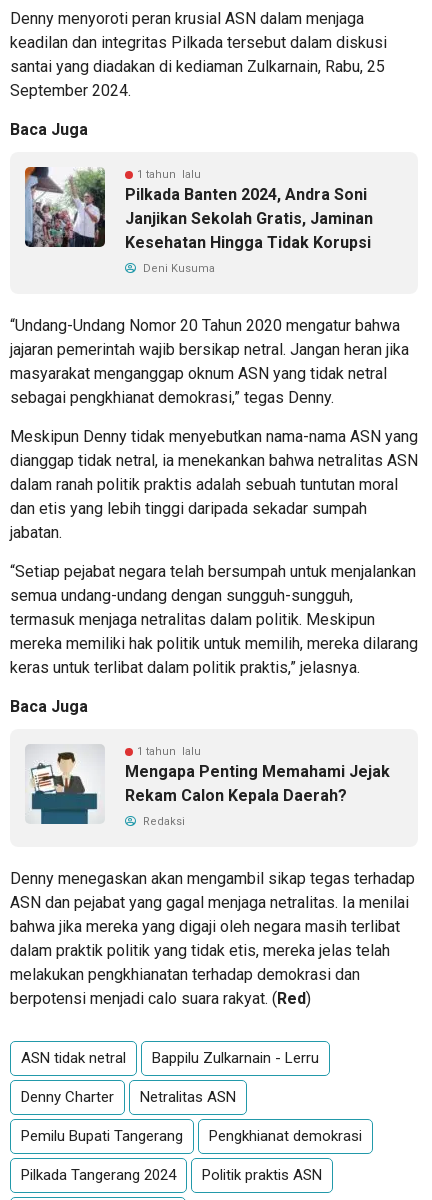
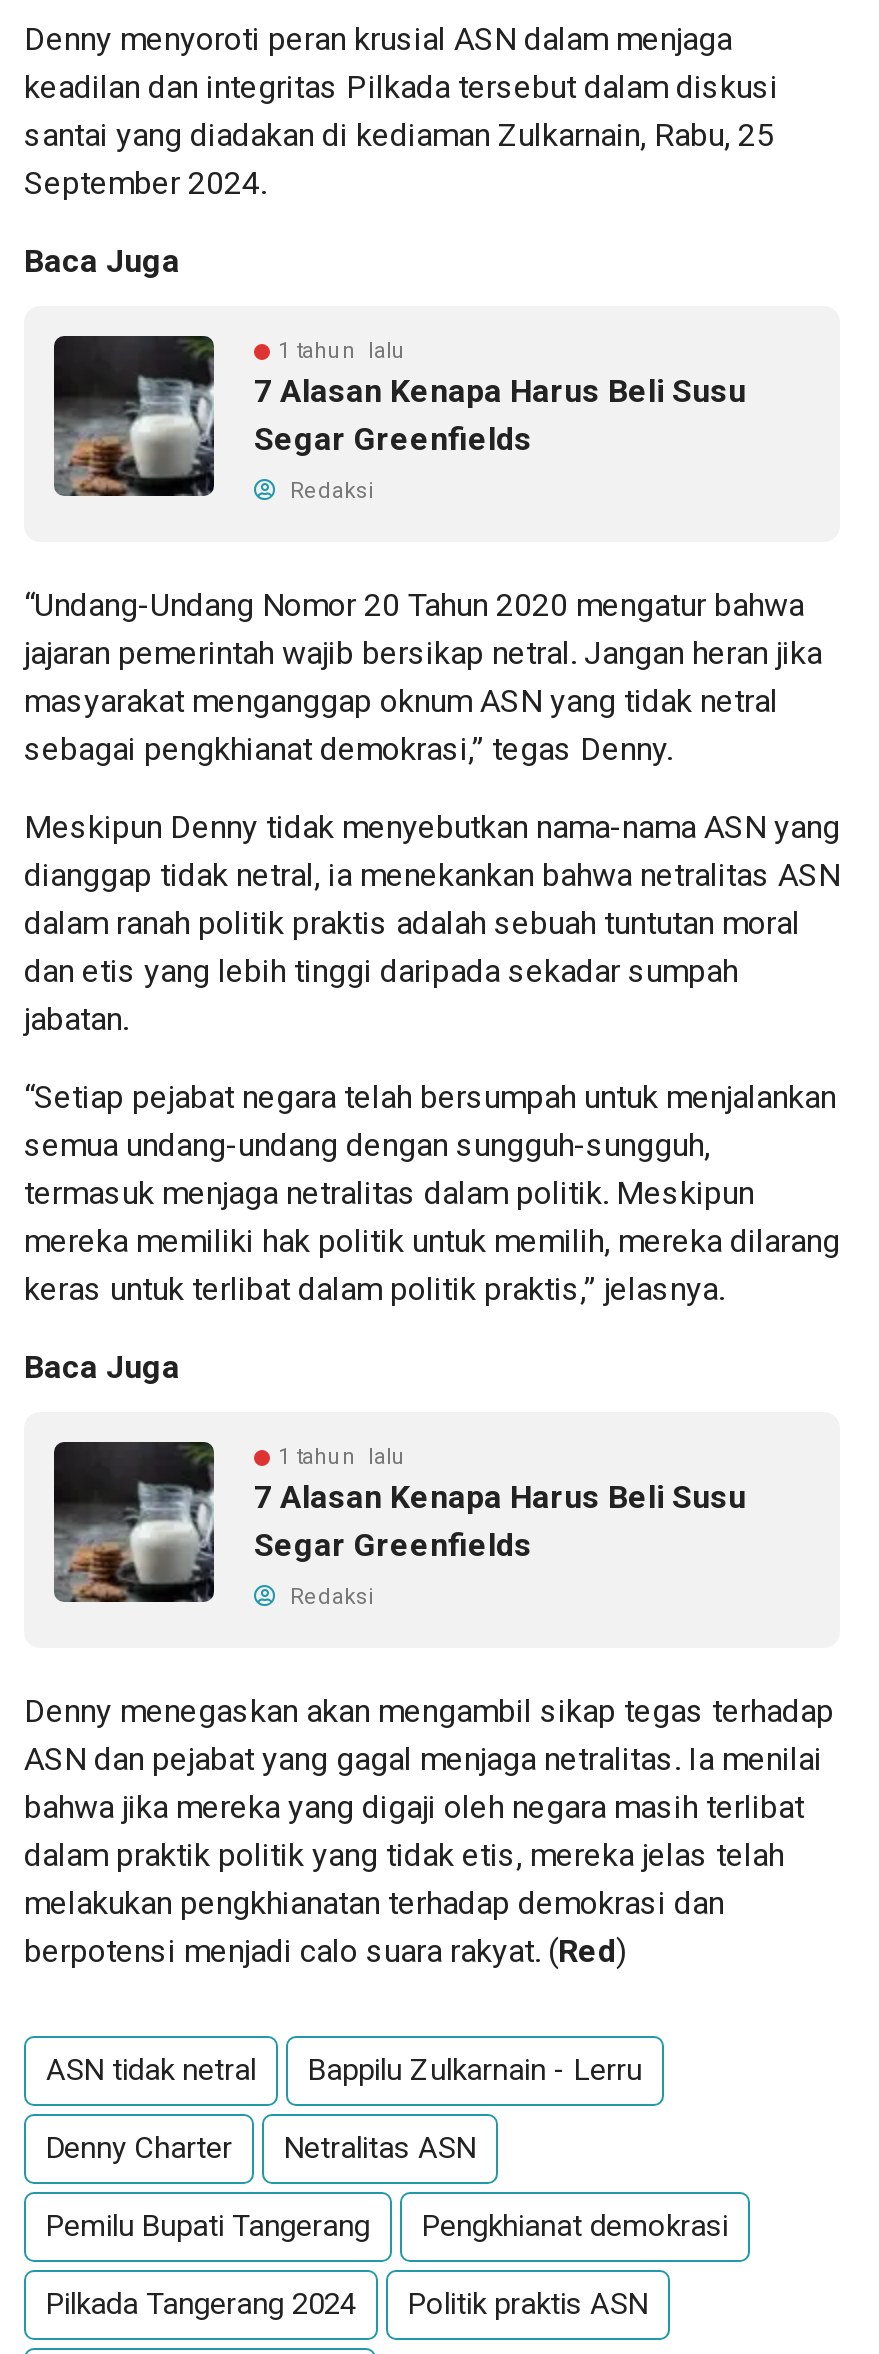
- [image]
- Pilkada Banten 2024, Andra Soni
- Janjikan Sekolah Gratis, Jaminan
- Kesehatan Hingga Tidak Korupsi
+ [image]
+ 7 Alasan Kenapa Harus Beli Susu
+ Segar Greenfields

- Deni Kusuma
+ Redaksi

- [image]
- Mengapa Penting Memahami Jejak
- Rekam Calon Kepala Daerah?
+ [image]
+ 7 Alasan Kenapa Harus Beli Susu
+ Segar Greenfields
